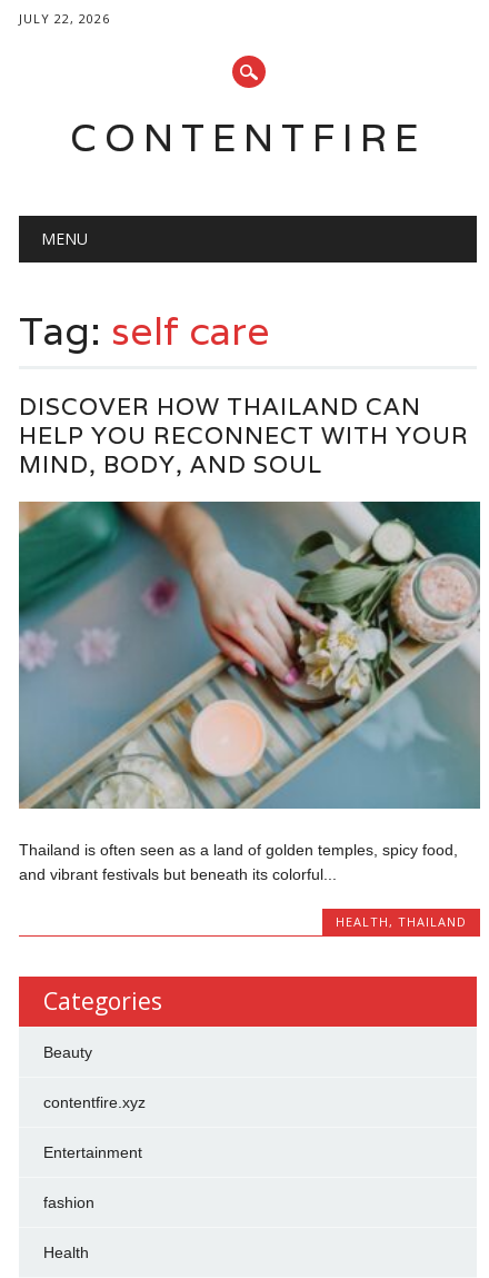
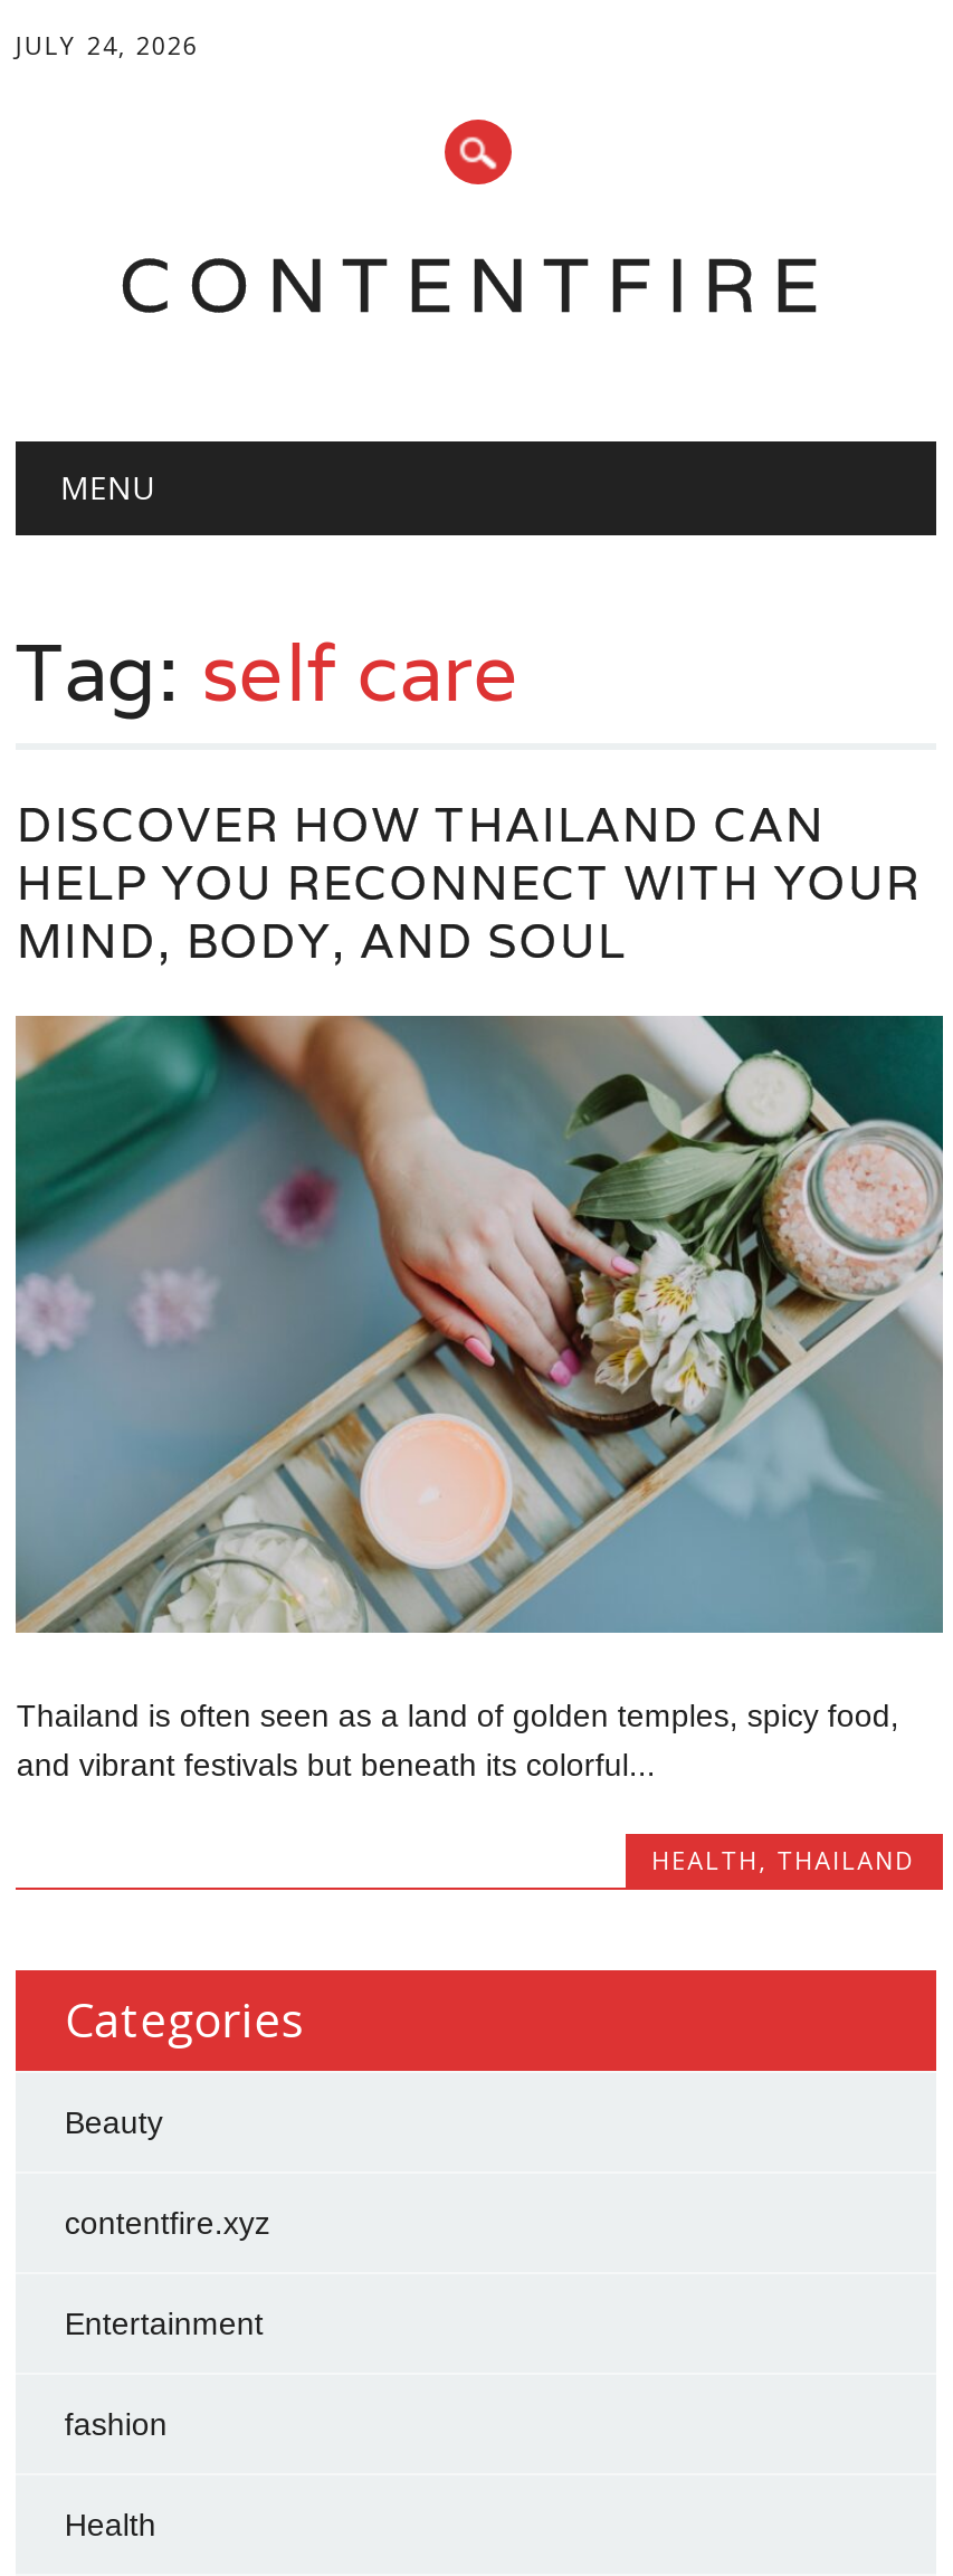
- JULY 22, 2026
+ JULY 24, 2026
